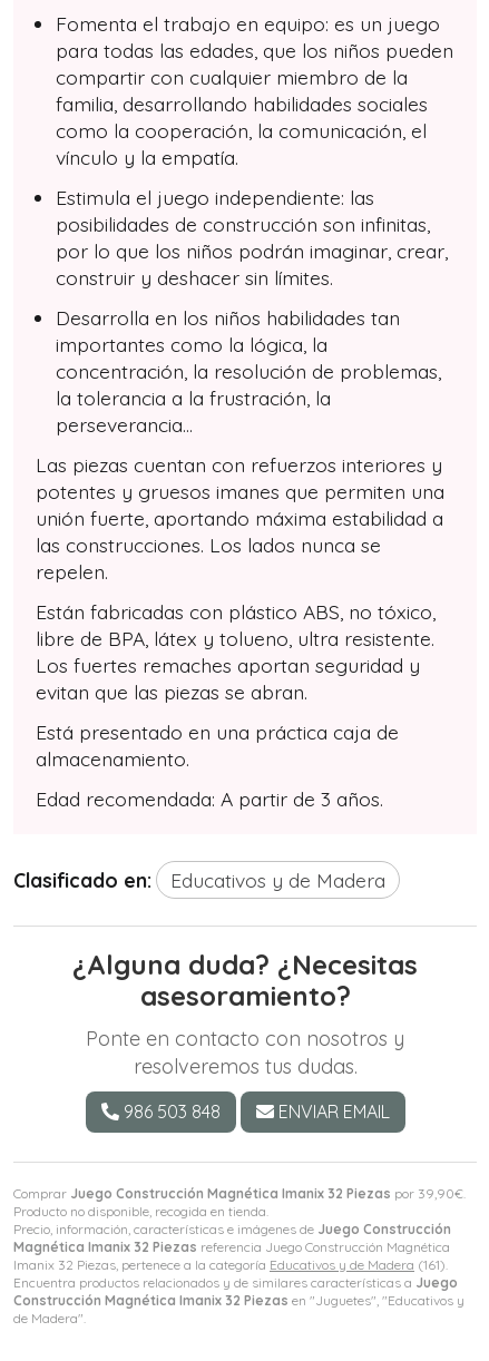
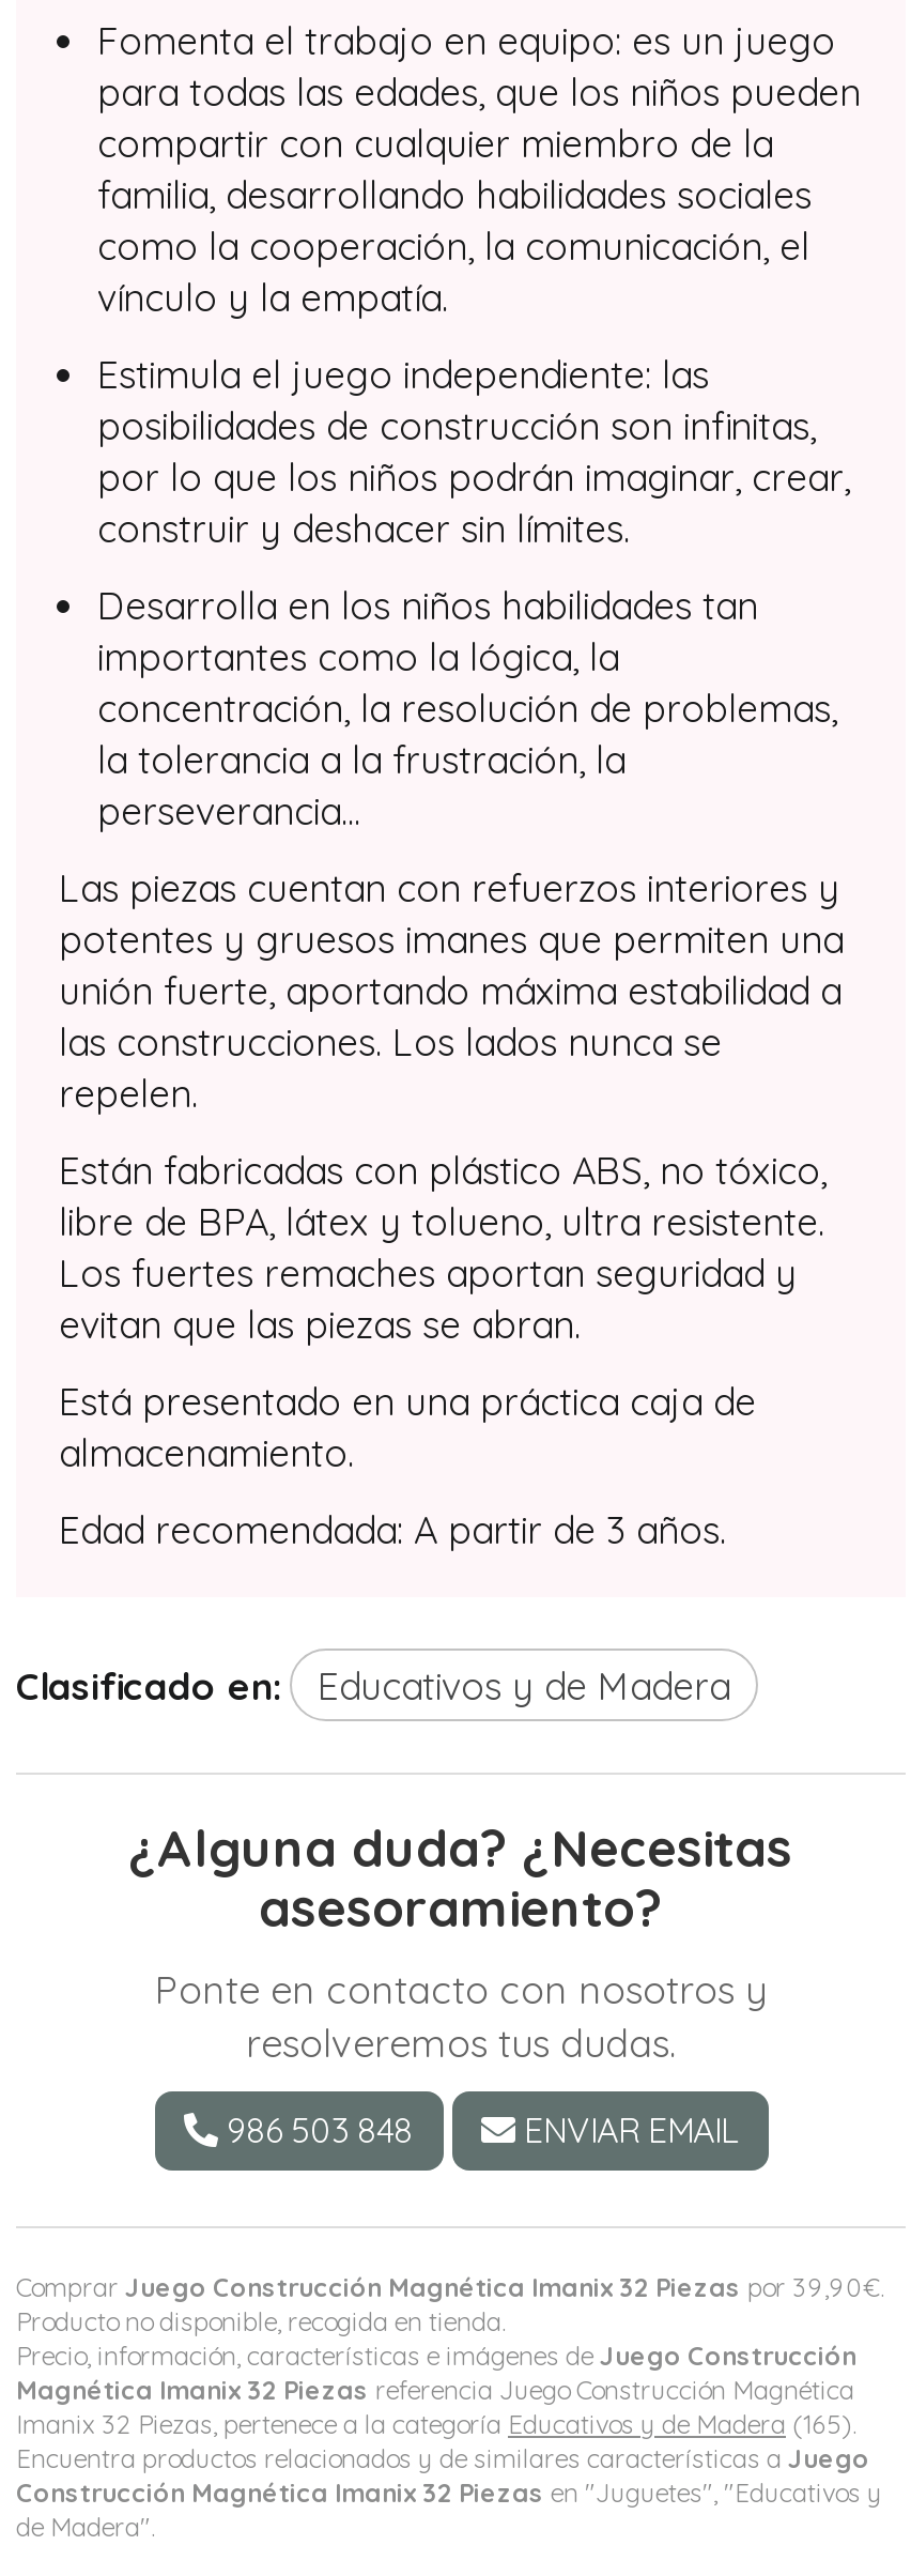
- Imanix 32 Piezas, pertenece a la categoría Educativos y de Madera (161).
+ Imanix 32 Piezas, pertenece a la categoría Educativos y de Madera (165).
